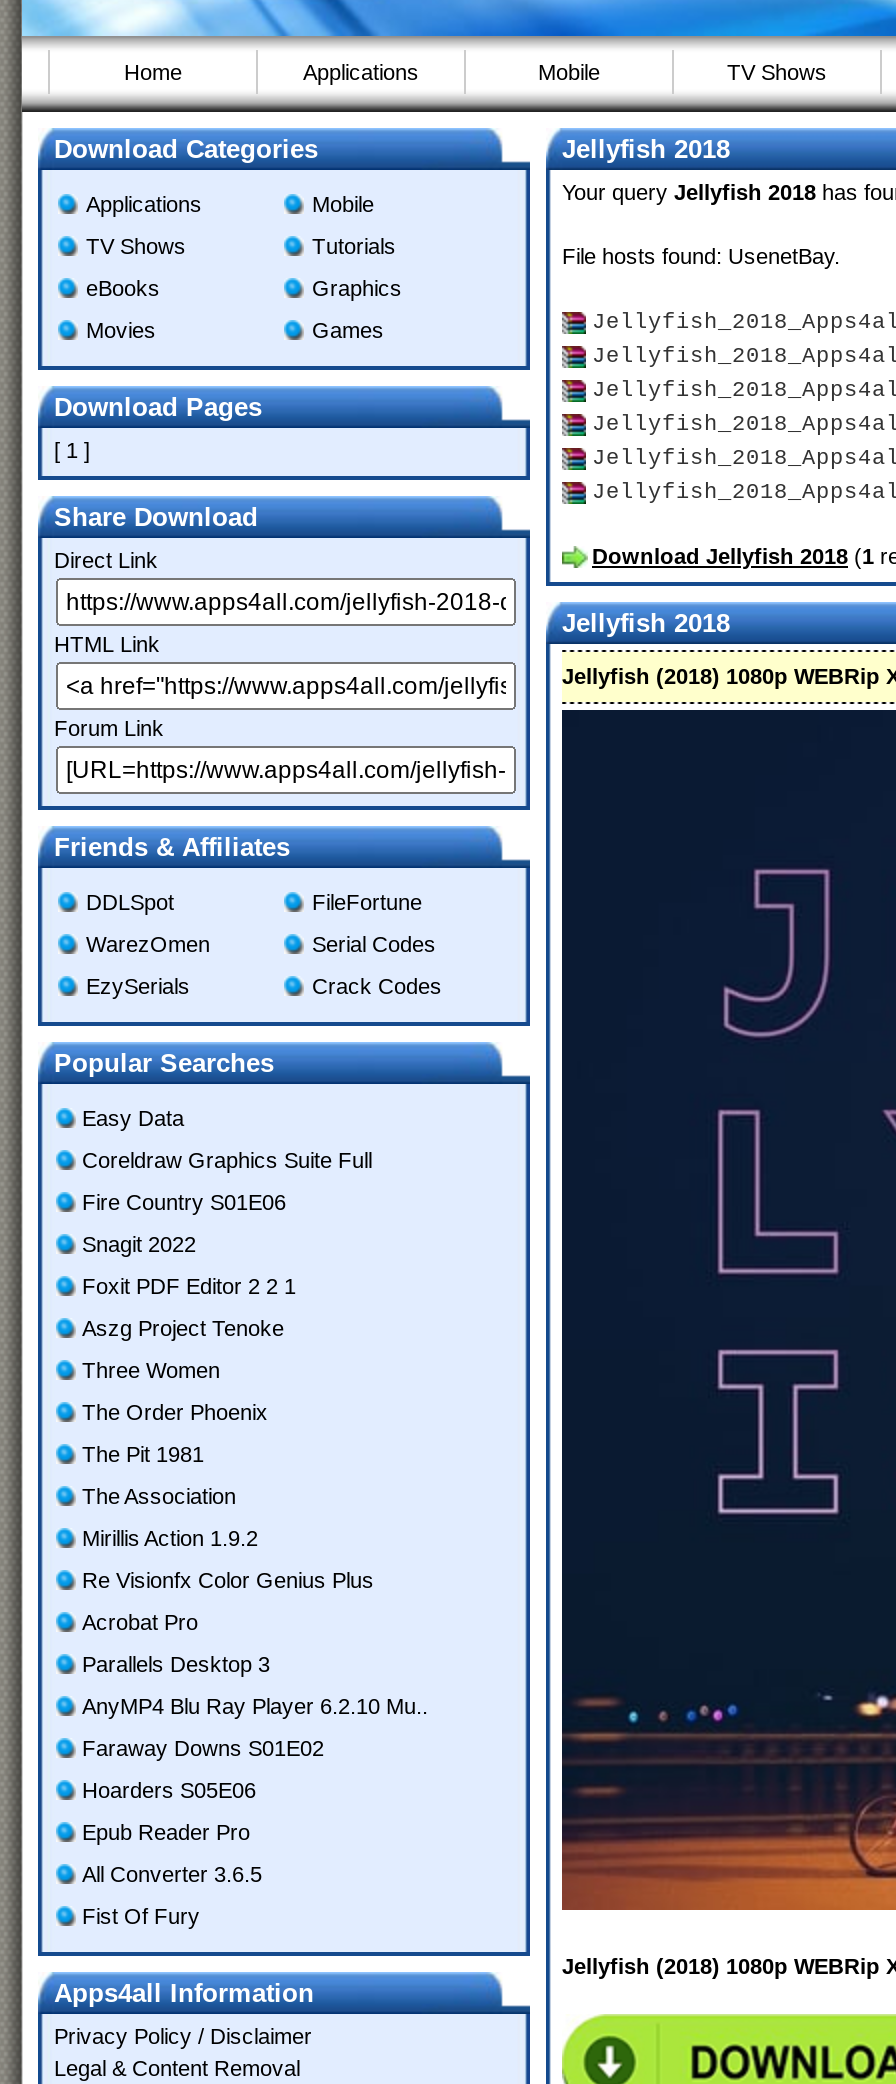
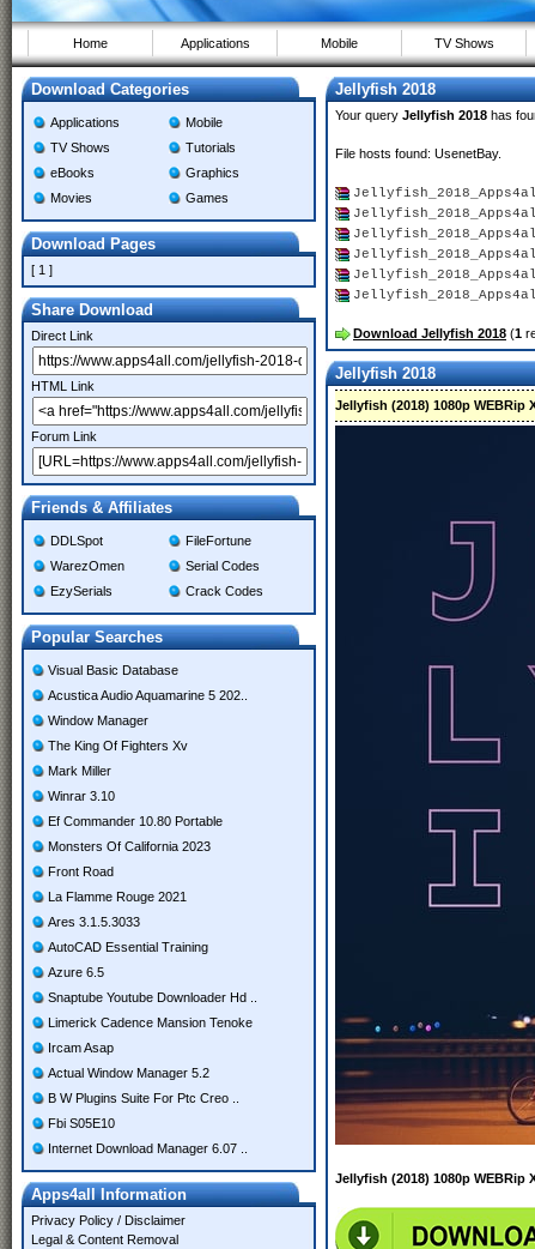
- Easy Data
+ Visual Basic Database

- Coreldraw Graphics Suite Full
+ Acustica Audio Aquamarine 5 202..

- Fire Country S01E06
+ Window Manager

- Snagit 2022
+ The King Of Fighters Xv

- Foxit PDF Editor 2 2 1
+ Mark Miller

- Aszg Project Tenoke
+ Winrar 3.10

- Three Women
+ Ef Commander 10.80 Portable

- The Order Phoenix
+ Monsters Of California 2023

- The Pit 1981
+ Front Road

- The Association
+ La Flamme Rouge 2021

- Mirillis Action 1.9.2
+ Ares 3.1.5.3033

- Re Visionfx Color Genius Plus
+ AutoCAD Essential Training

- Acrobat Pro
+ Azure 6.5

- Parallels Desktop 3
+ Snaptube Youtube Downloader Hd ..

- AnyMP4 Blu Ray Player 6.2.10 Mu..
+ Limerick Cadence Mansion Tenoke

- Faraway Downs S01E02
+ Ircam Asap

- Hoarders S05E06
+ Actual Window Manager 5.2

- Epub Reader Pro
+ B W Plugins Suite For Ptc Creo ..

- All Converter 3.6.5
+ Fbi S05E10

- Fist Of Fury
+ Internet Download Manager 6.07 ..
